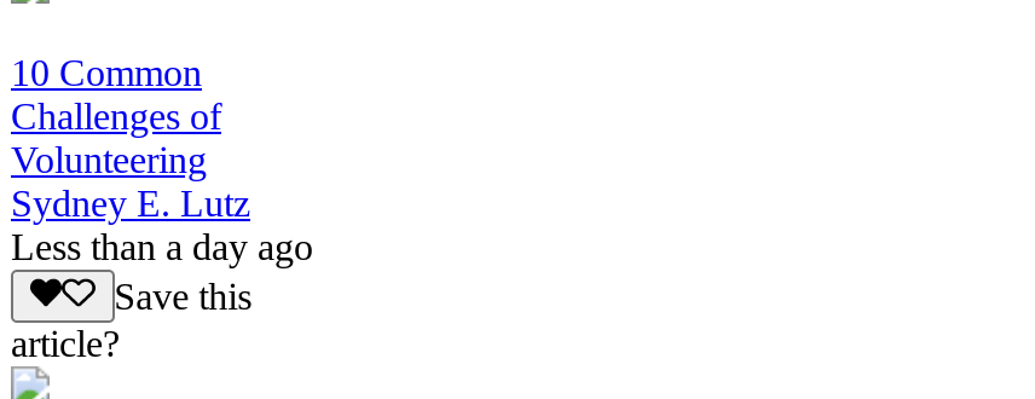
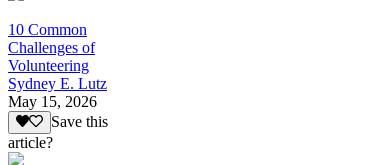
- Less than a day ago
+ May 15, 2026
